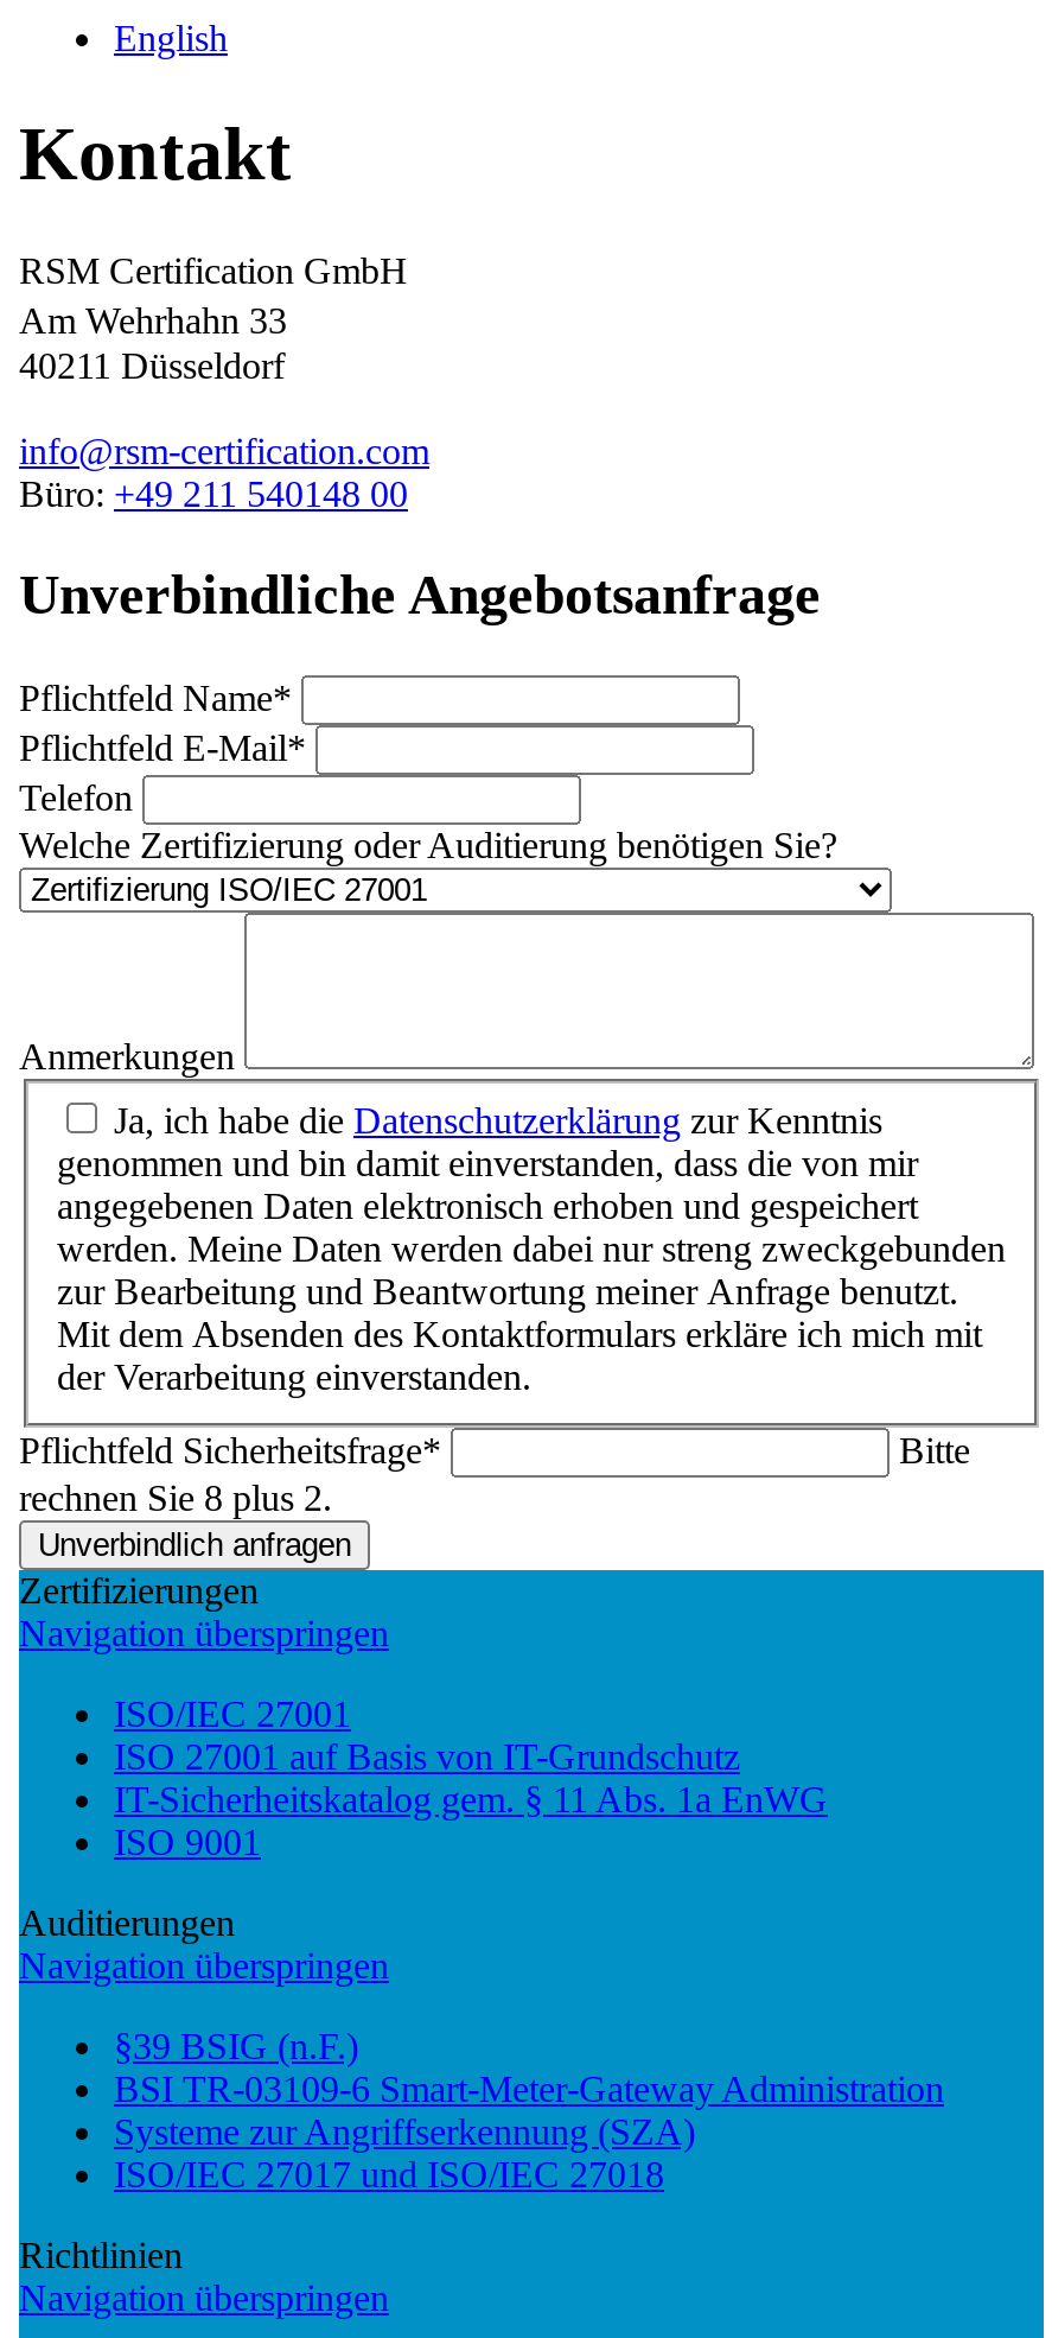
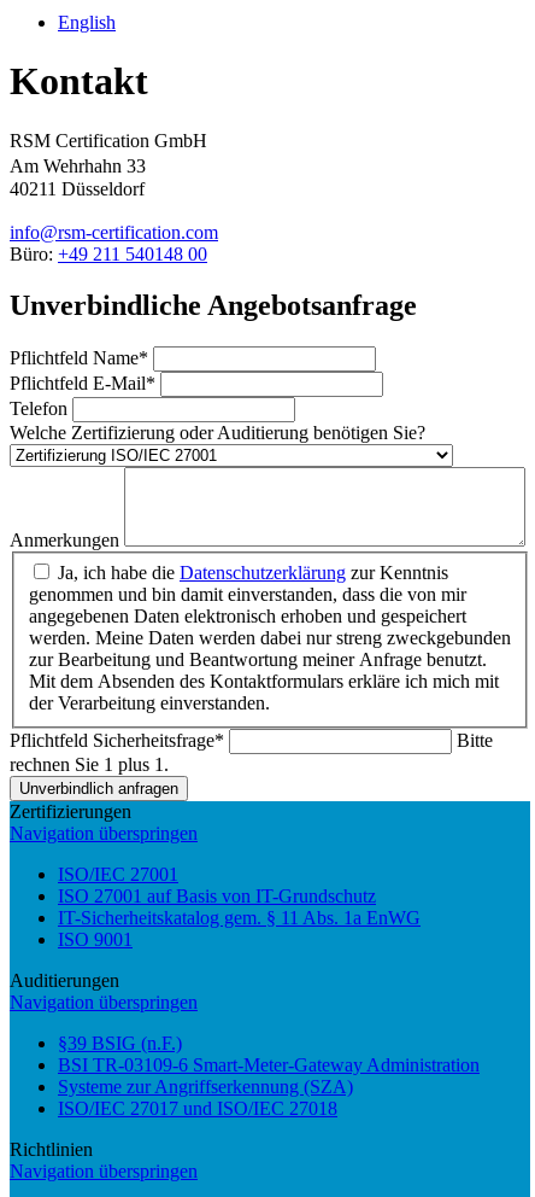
- rechnen Sie 8 plus 2.
+ rechnen Sie 1 plus 1.
